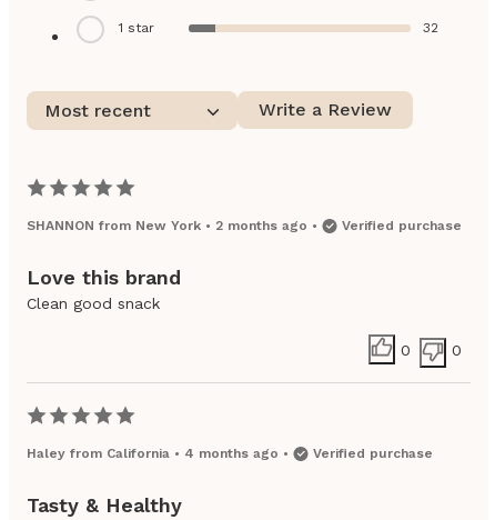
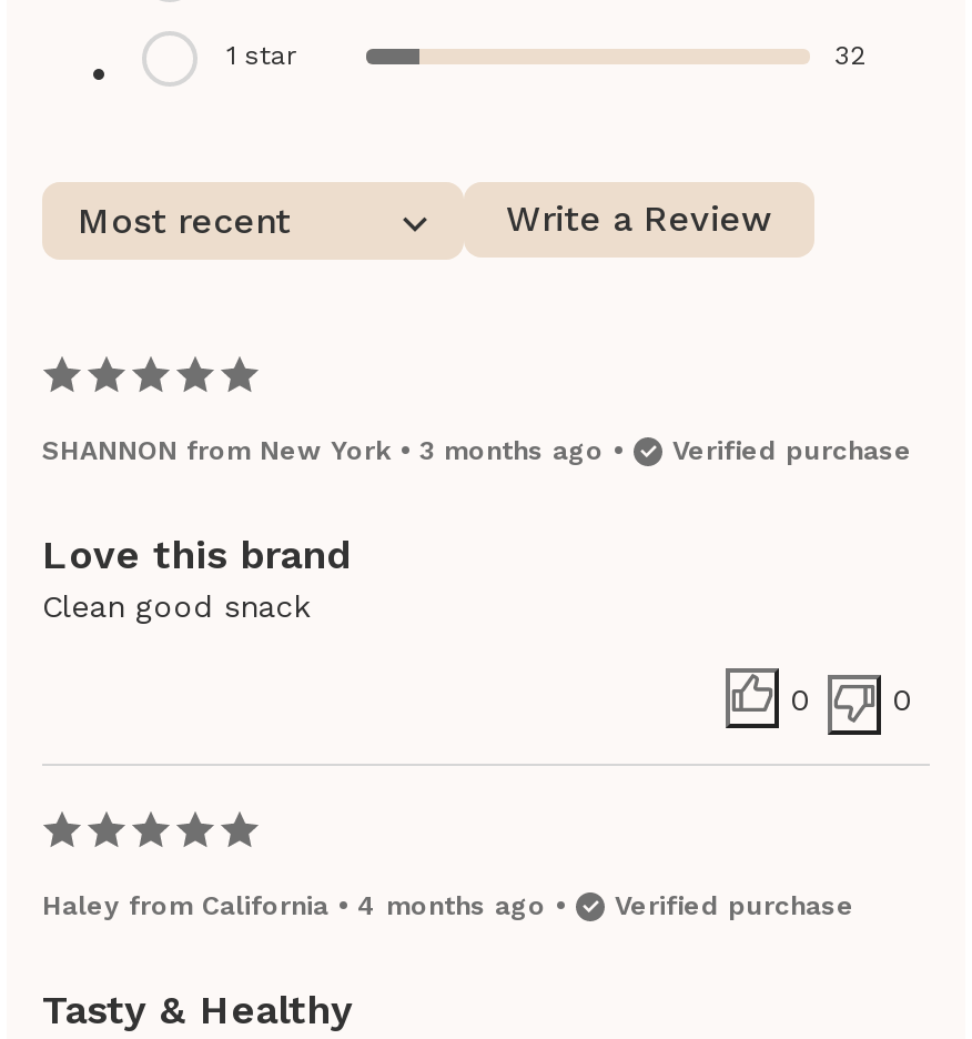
- SHANNON from New York • 2 months ago •
+ SHANNON from New York • 3 months ago •
